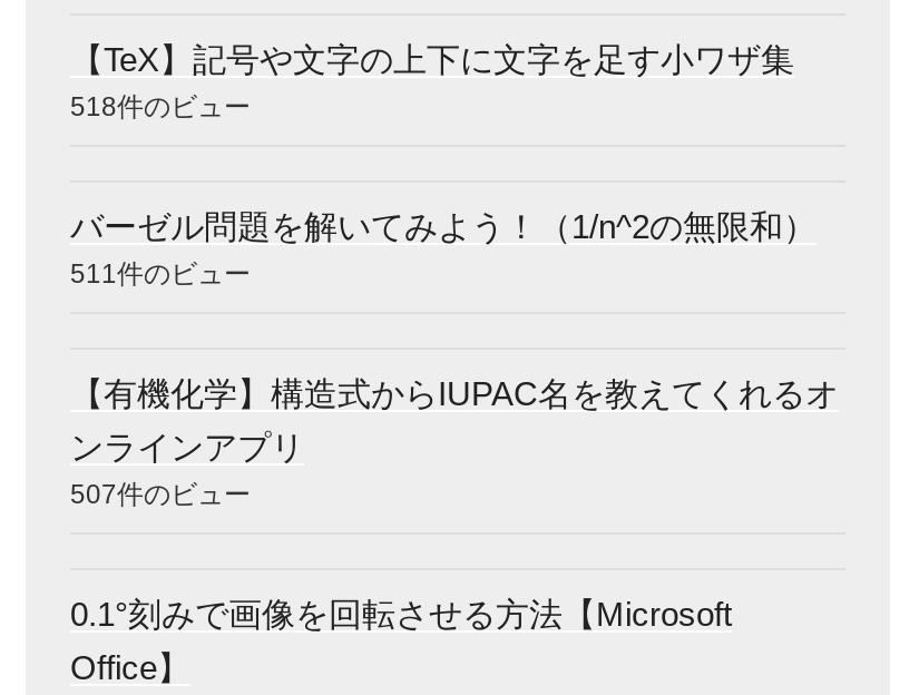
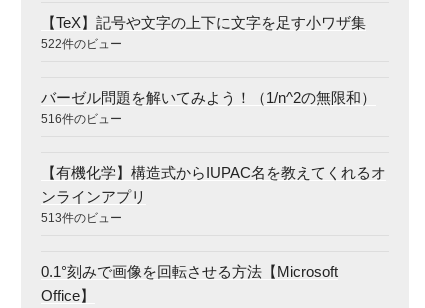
- 518件のビュー
+ 522件のビュー

- 511件のビュー
+ 516件のビュー

- 507件のビュー
+ 513件のビュー
